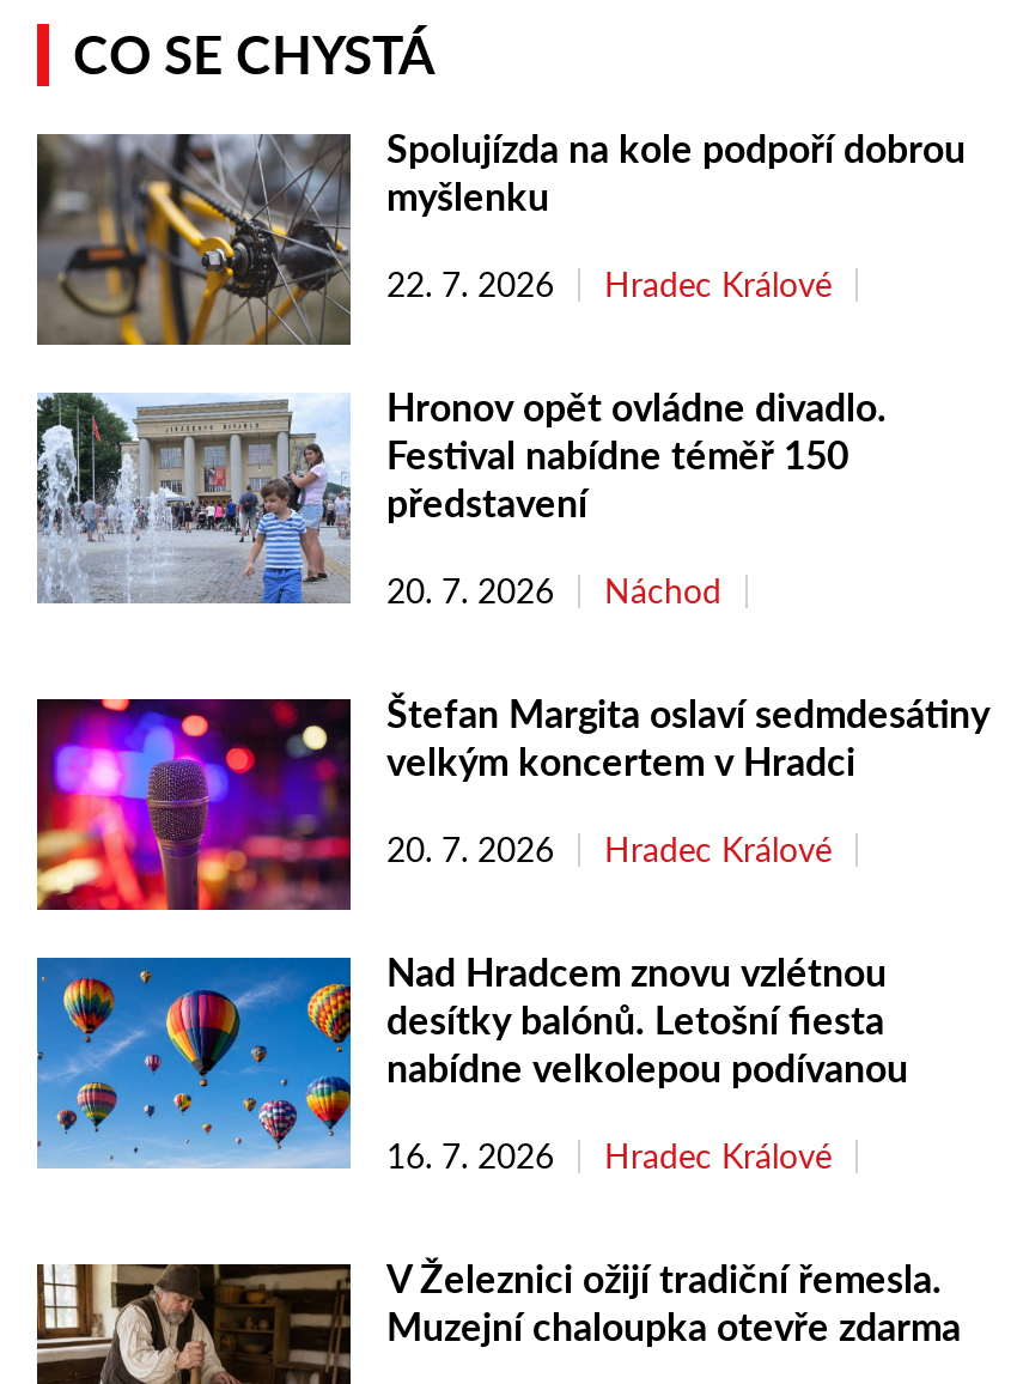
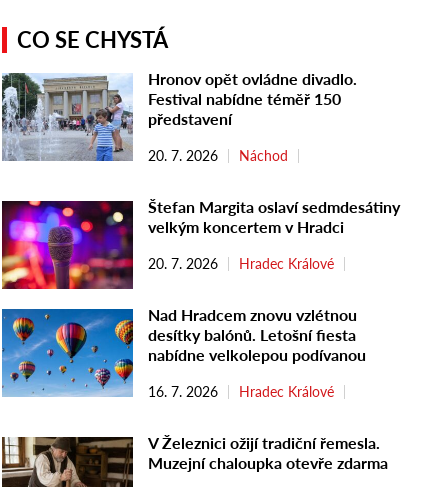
- [image]
- Spolujízda na kole podpoří dobrou
- myšlenku
- 22. 7. 2026
- Hradec Králové
